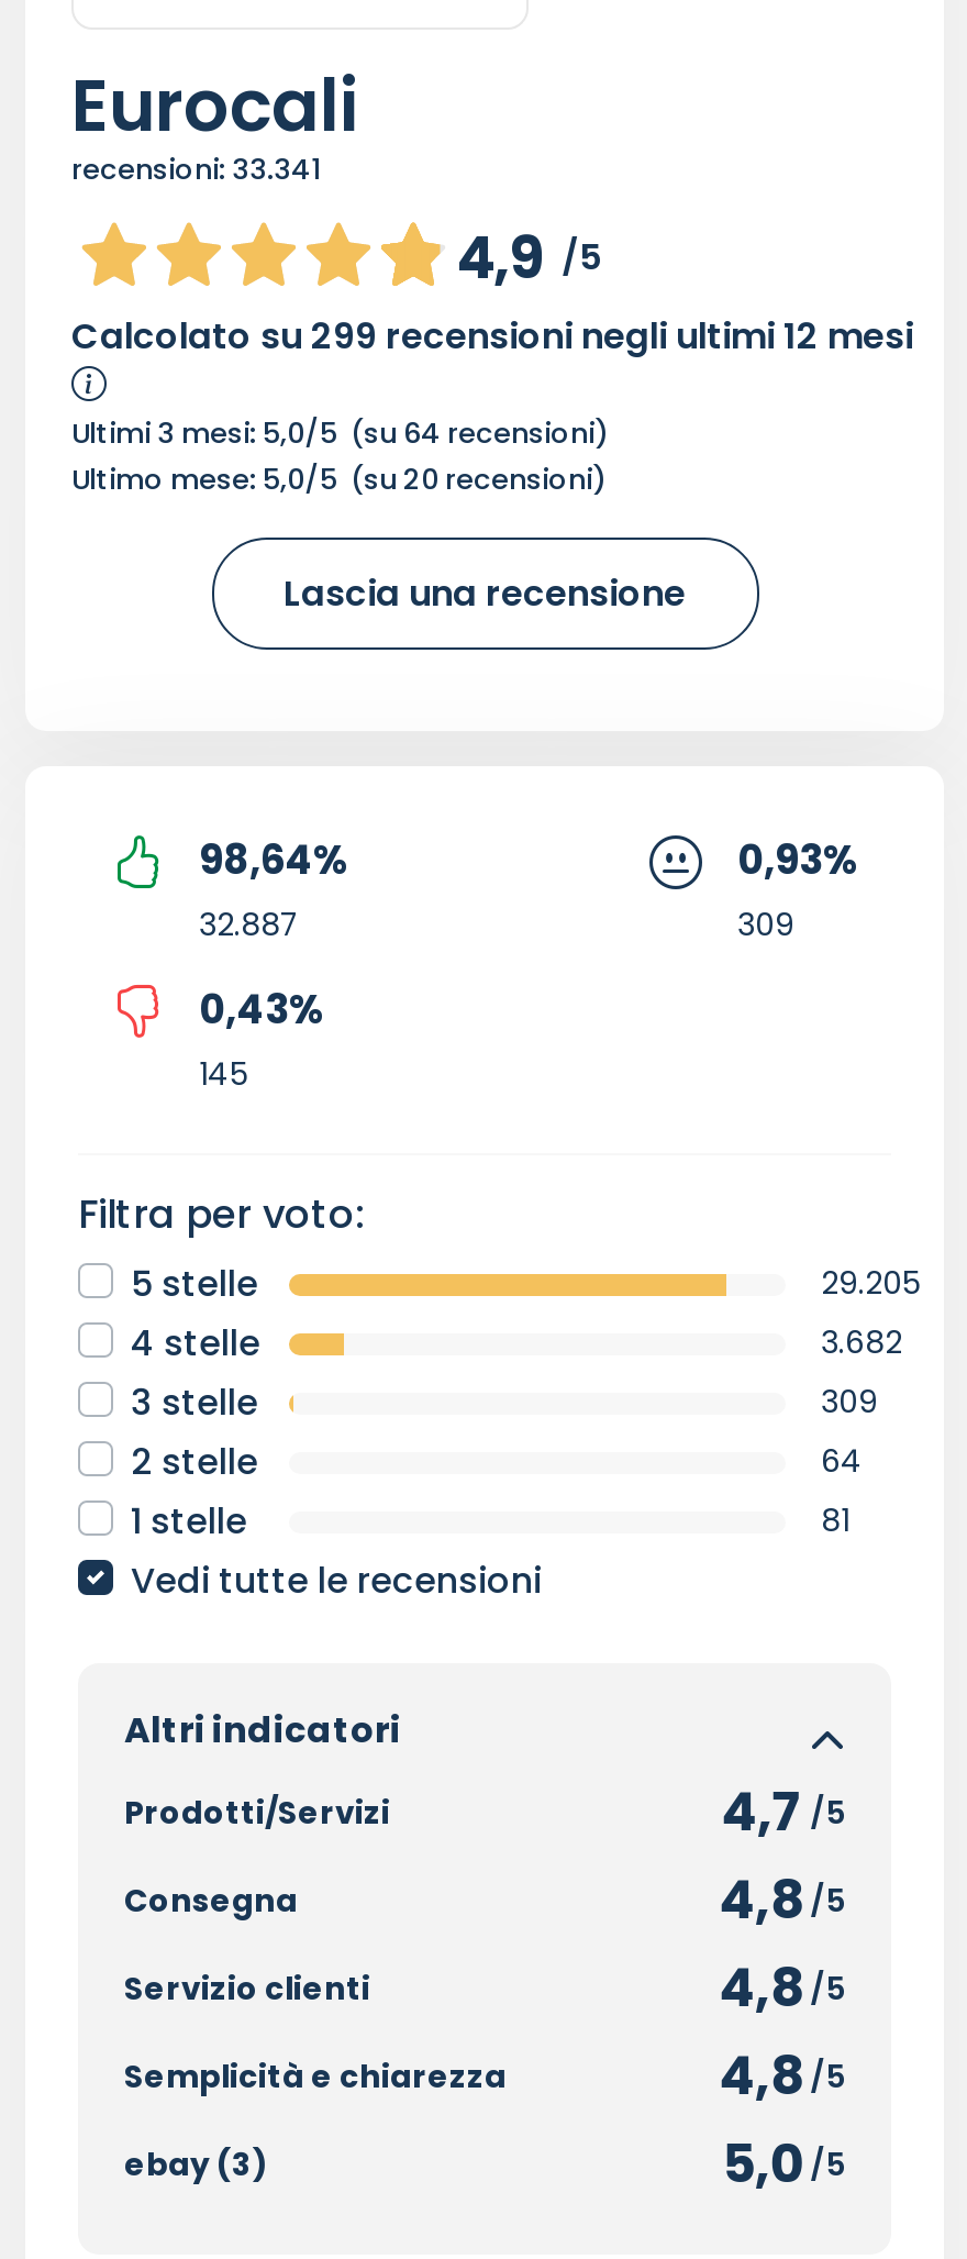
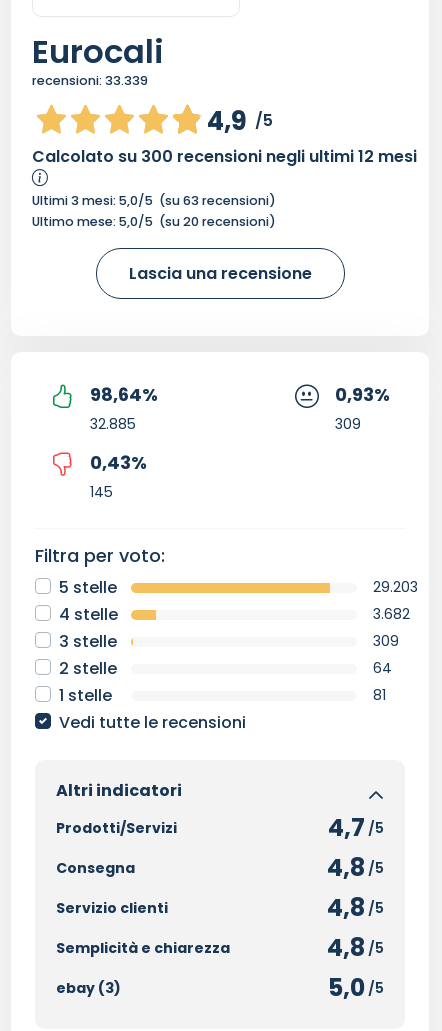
- recensioni: 33.341
+ recensioni: 33.339

- Calcolato su 299 recensioni negli ultimi 12 mesi
+ Calcolato su 300 recensioni negli ultimi 12 mesi

- Ultimi 3 mesi: 5,0/5 (su 64 recensioni)
+ Ultimi 3 mesi: 5,0/5 (su 63 recensioni)

- 32.887
+ 32.885

- 29.205
+ 29.203
